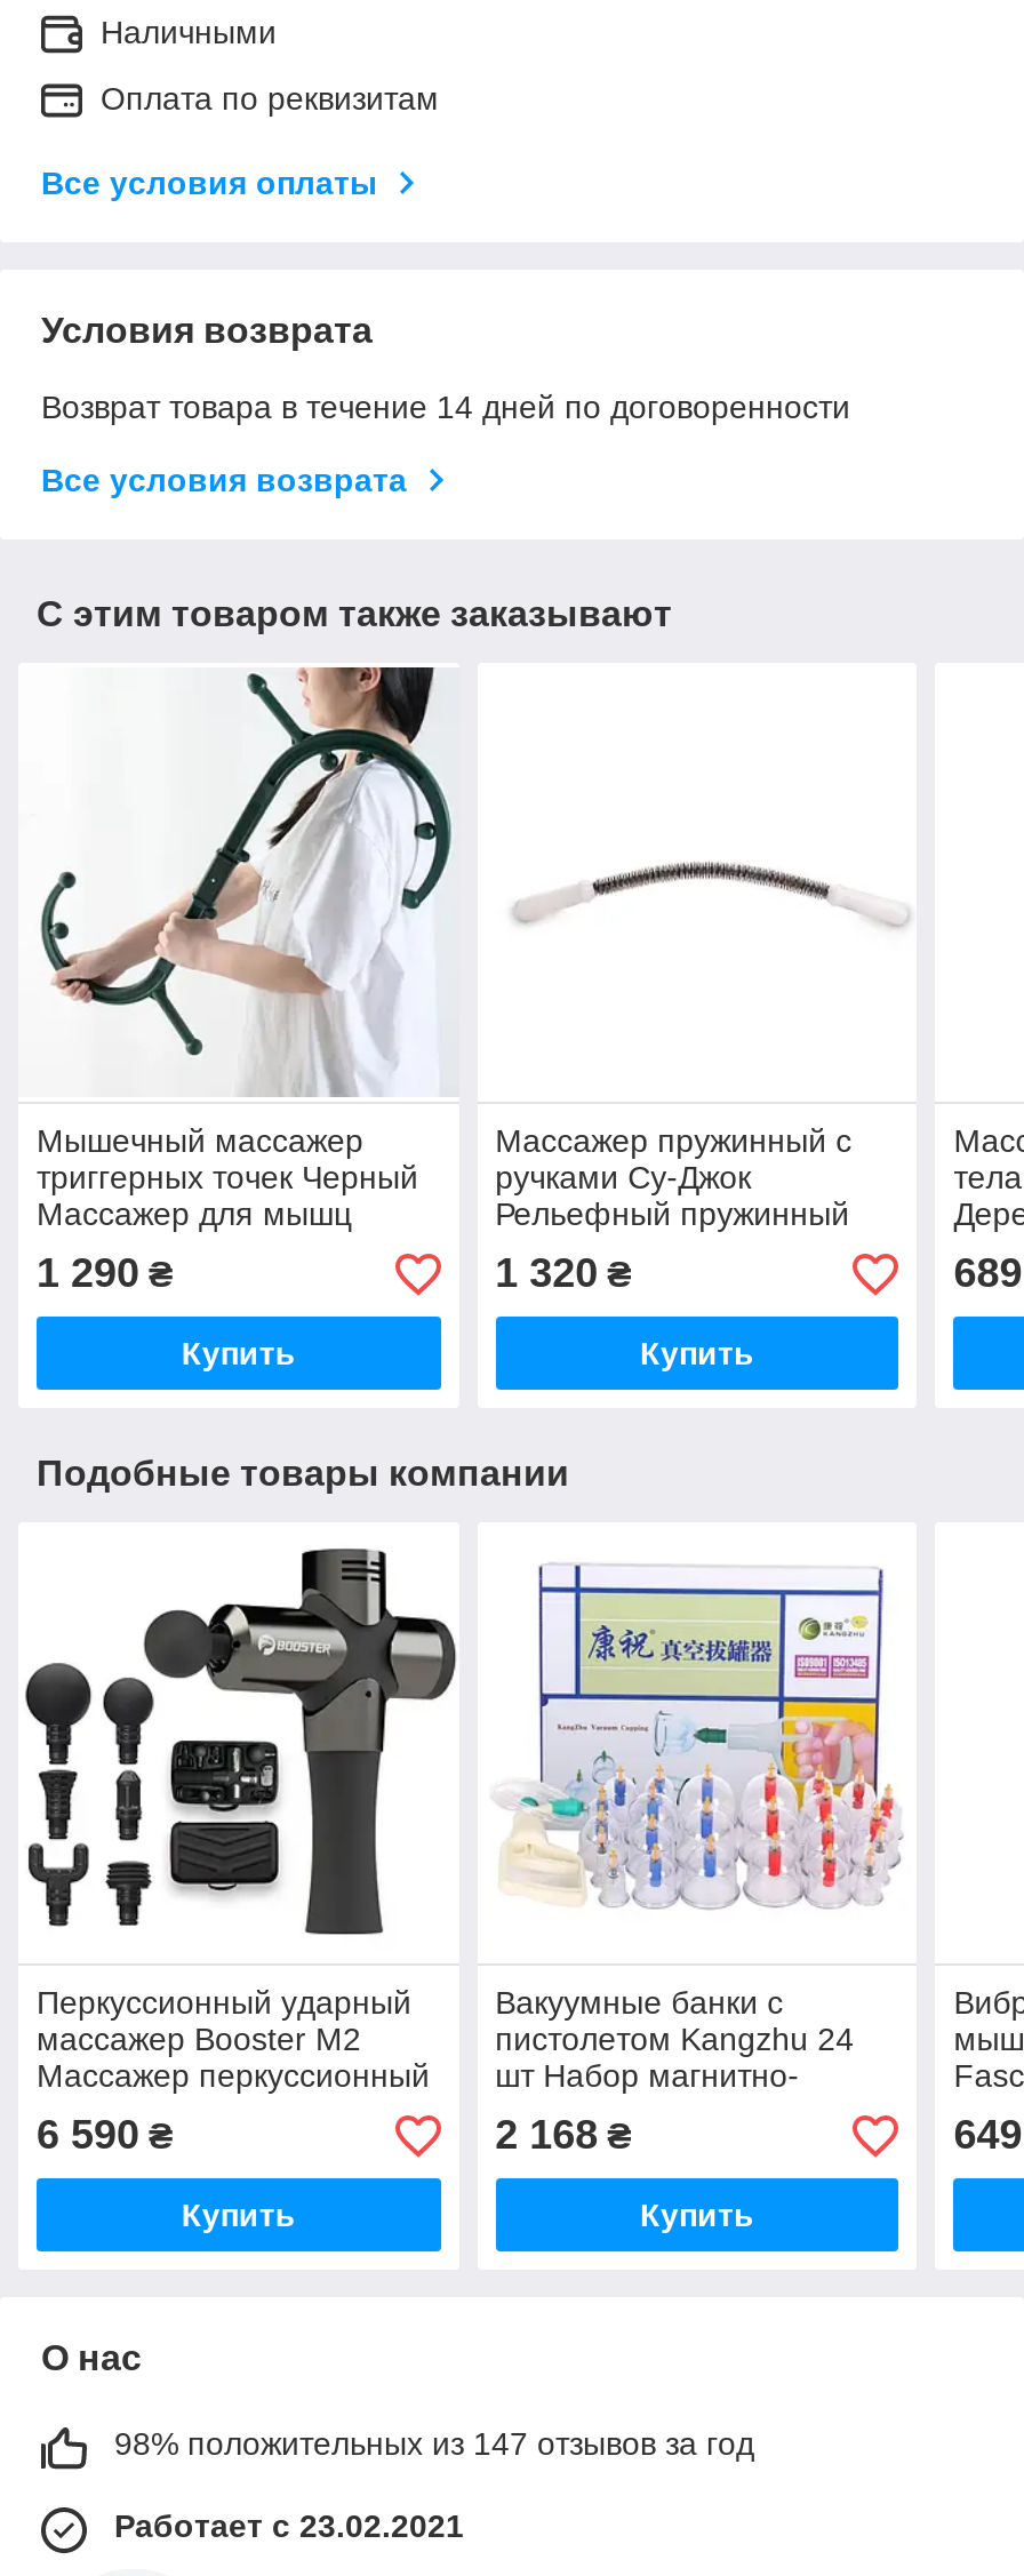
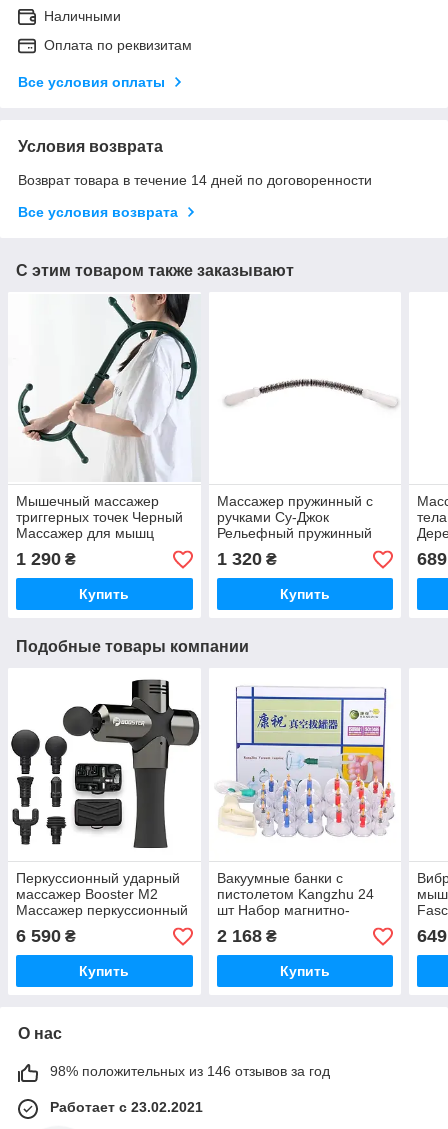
- 98% положительных из 147 отзывов за год
+ 98% положительных из 146 отзывов за год
